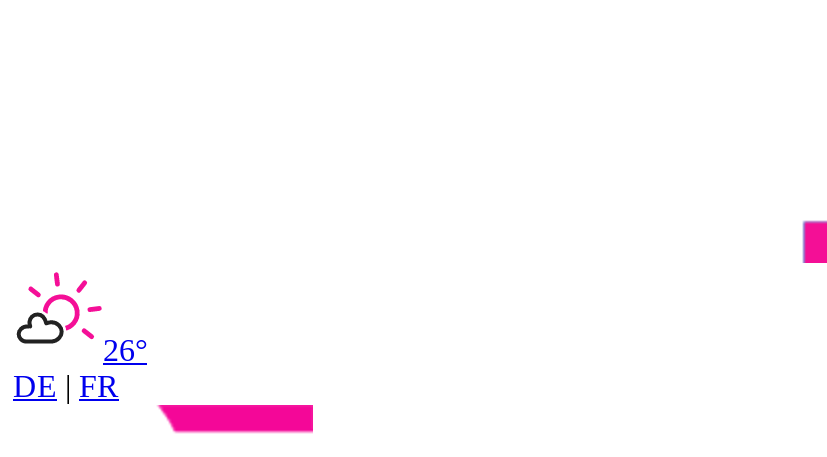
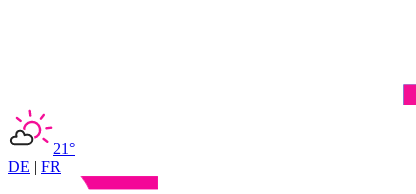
- 26°
+ 21°
